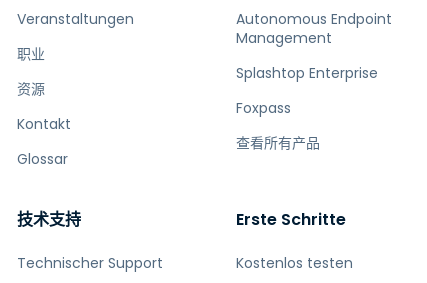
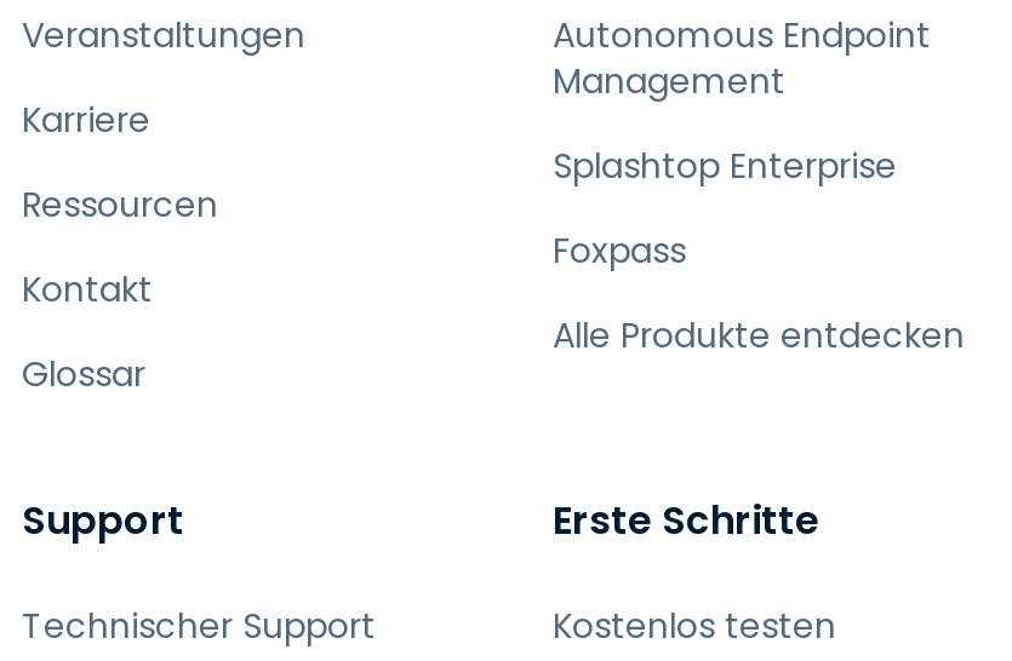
- 职业
+ Karriere

- 资源
+ Ressourcen

- 查看所有产品
+ Alle Produkte entdecken

- 技术支持
+ Support
